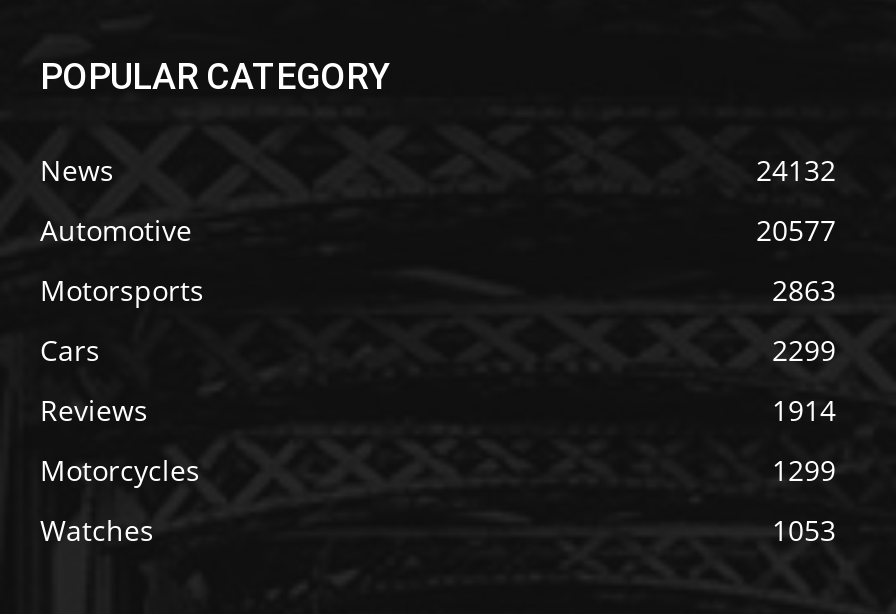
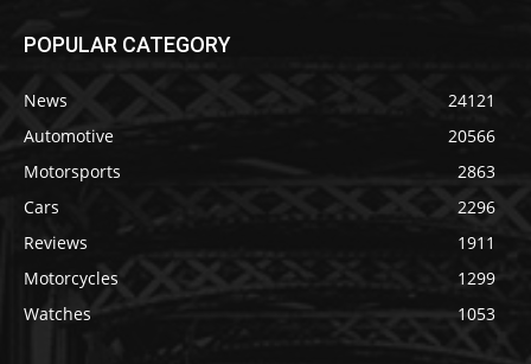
- 24132
+ 24121

- 20577
+ 20566

- 2299
+ 2296

- 1914
+ 1911
